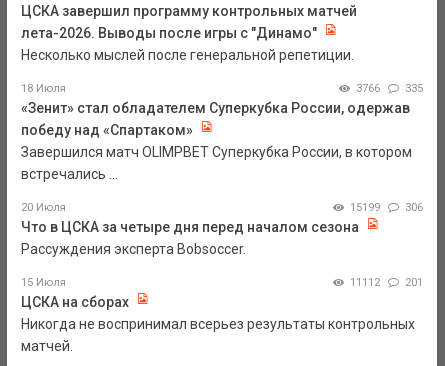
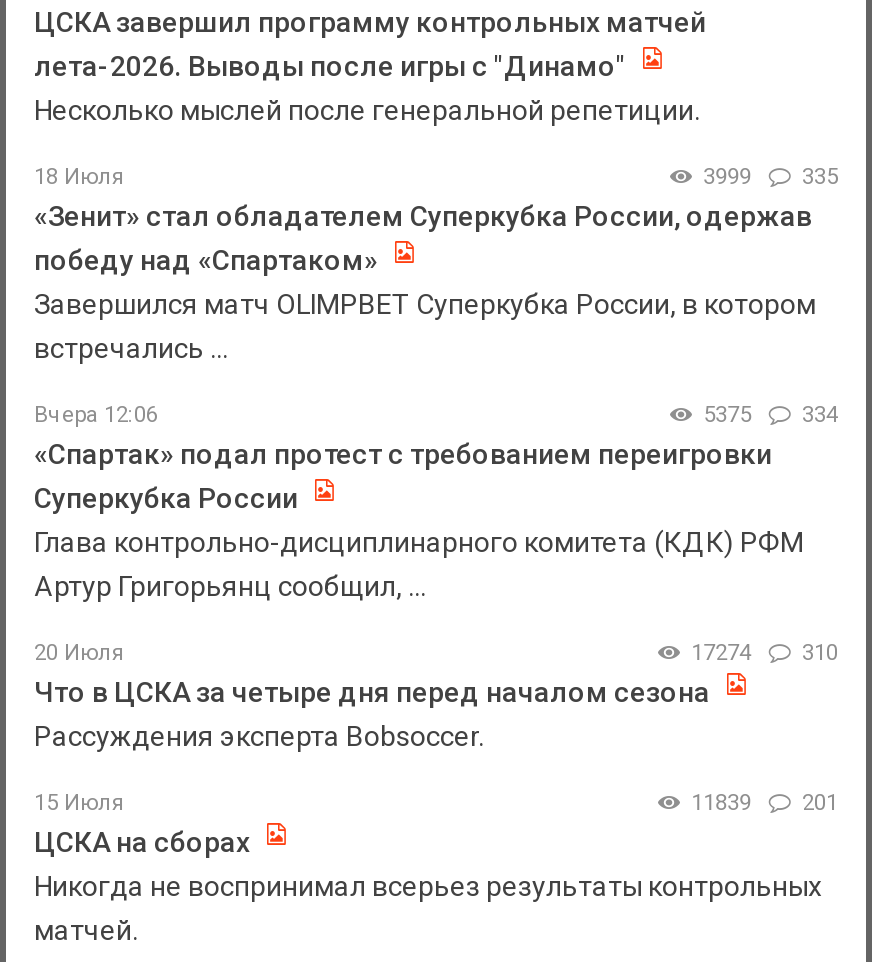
- 3766 335
+ 3999 335

+ Вчера 12:06
+ 5375
+ 334
+ «Спартак» подал протест с требованием переигровки
+ Суперкубка России
+ Глава контрольно-дисциплинарного комитета (КДК) РФМ
+ Артур Григорьянц сообщил, ...

- 15199
+ 17274

- 306
+ 310

- 11112 201
+ 11839 201
